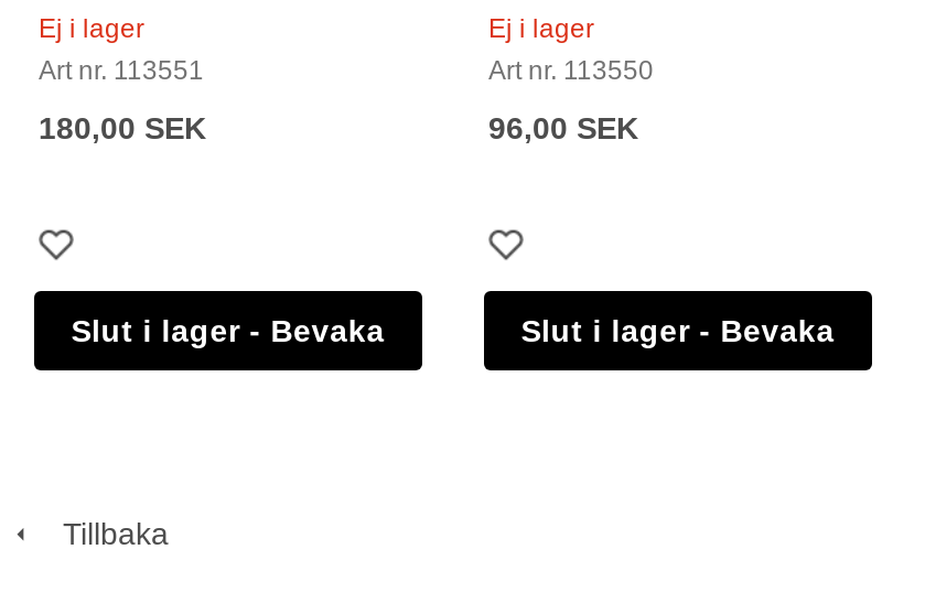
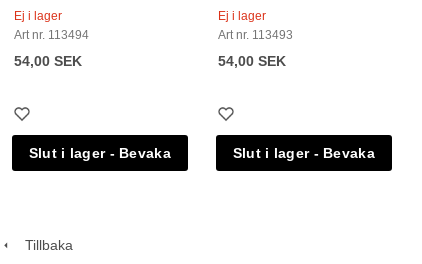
- Art nr. 113551
+ Art nr. 113494

- Art nr. 113550
+ Art nr. 113493

- 180,00 SEK
+ 54,00 SEK

- 96,00 SEK
+ 54,00 SEK
